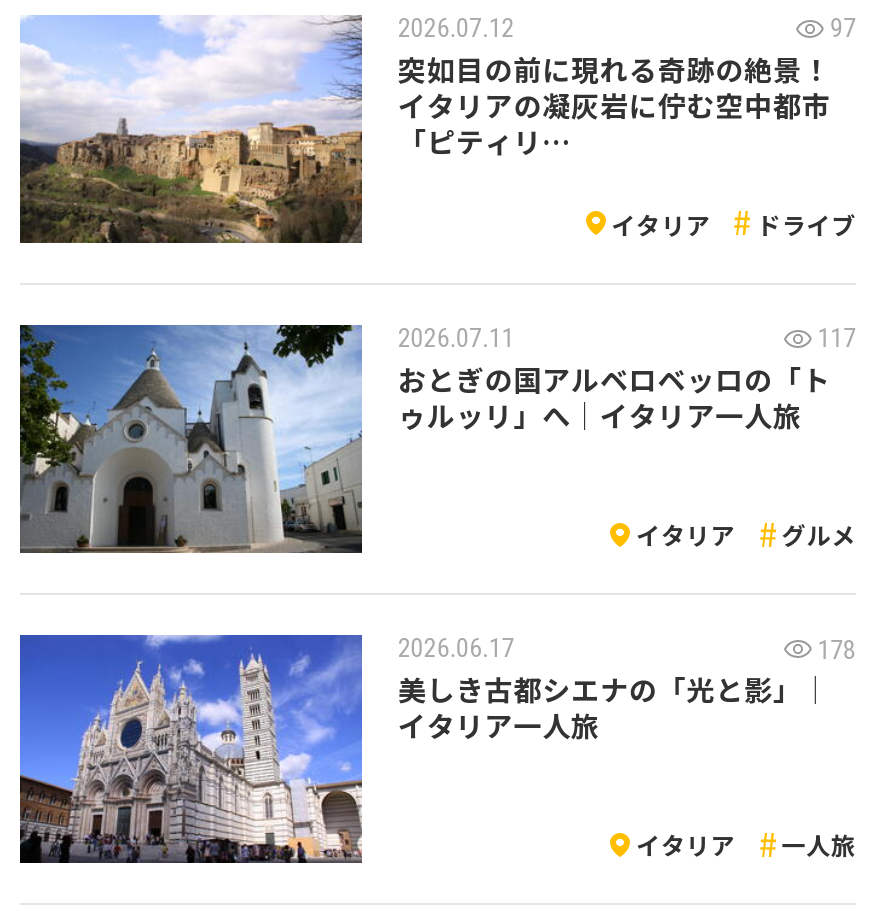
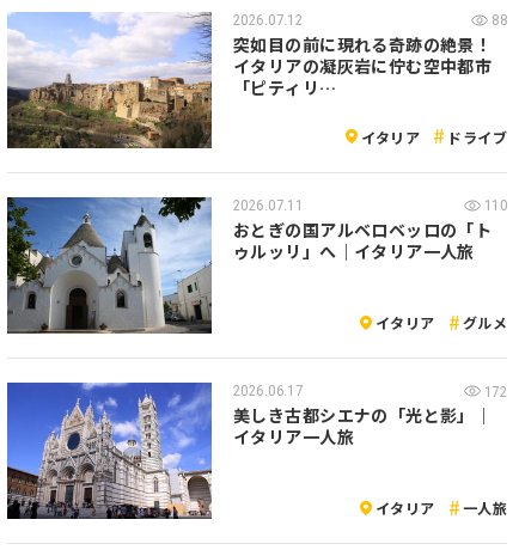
- 97
+ 88

- 117
+ 110

- 178
+ 172
